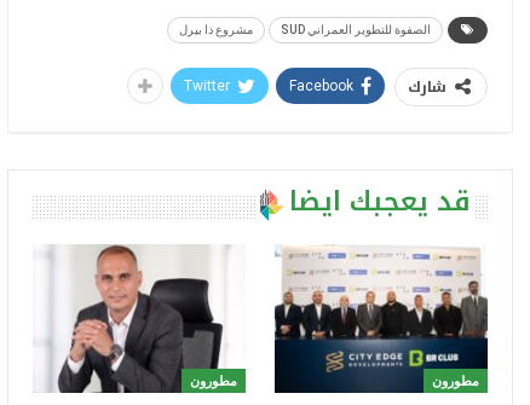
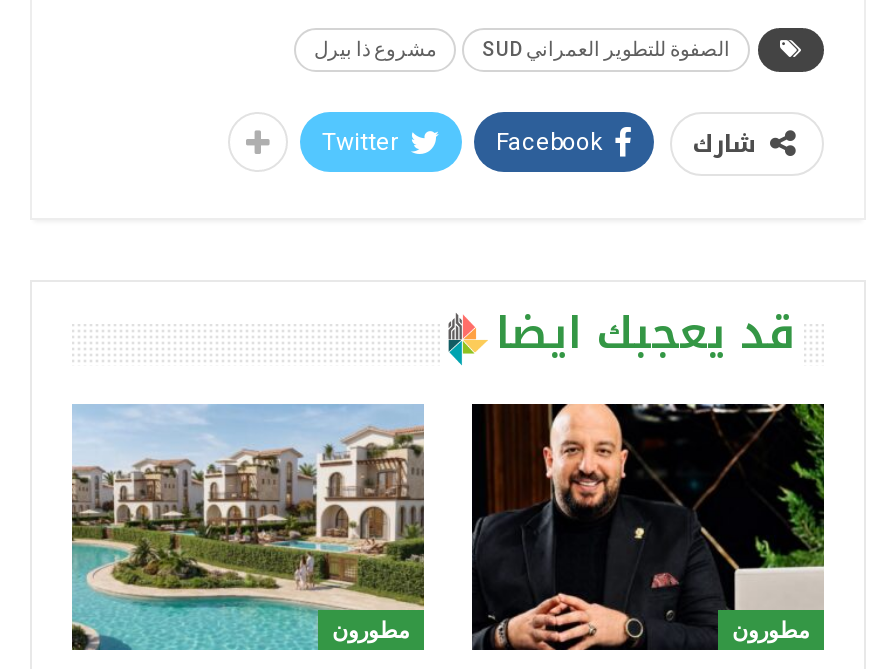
- [image]
+ [image]

- [image]
+ [image]
